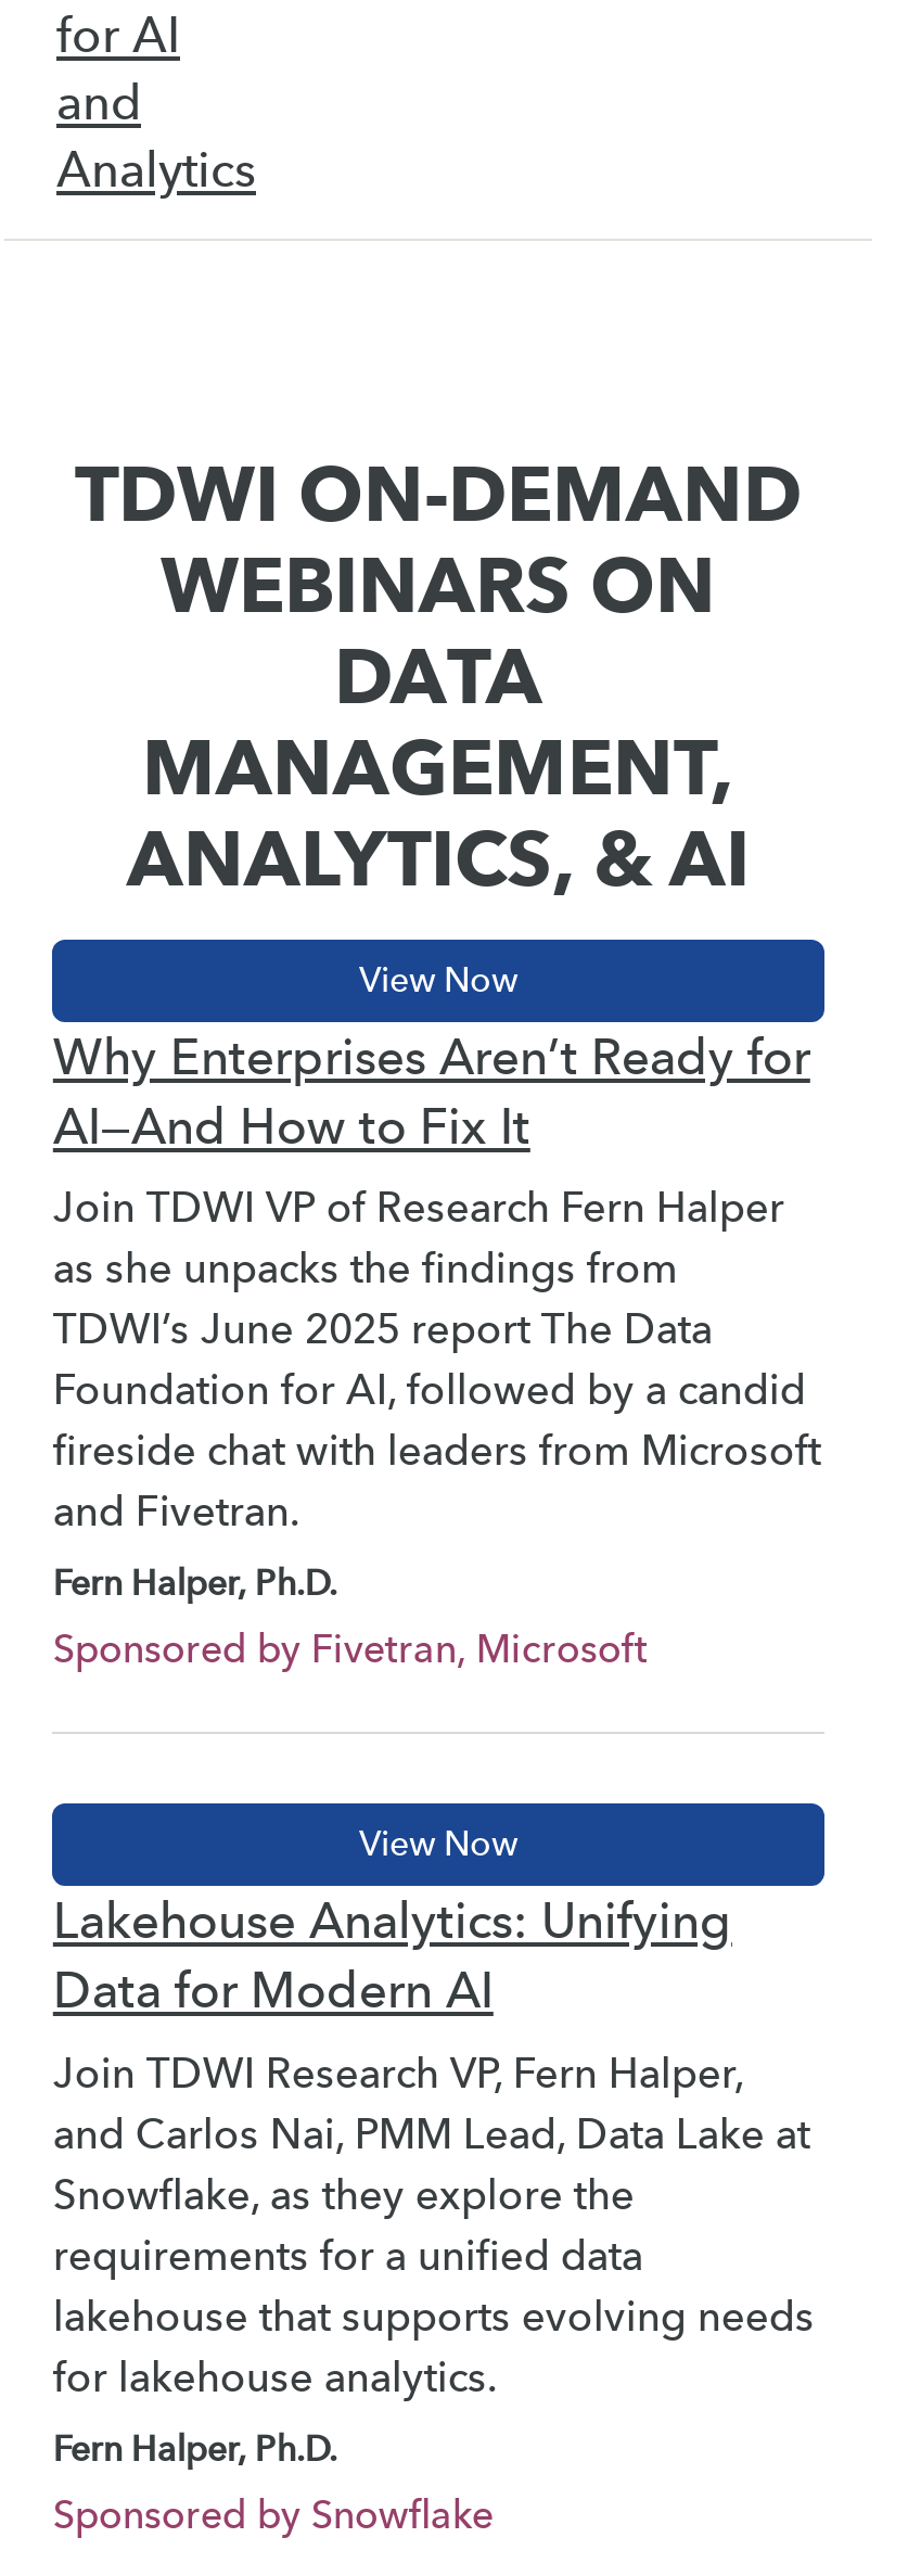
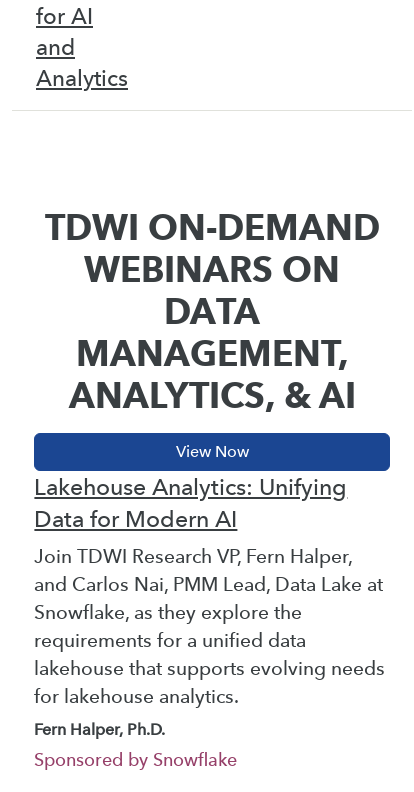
- Why Enterprises Aren’t Ready for
- AI—And How to Fix It
- Join TDWI VP of Research Fern Halper
- as she unpacks the findings from
- TDWI’s June 2025 report The Data
- Foundation for AI, followed by a candid
- fireside chat with leaders from Microsoft
- and Fivetran.
- Fern Halper, Ph.D.
- Sponsored by Fivetran, Microsoft
